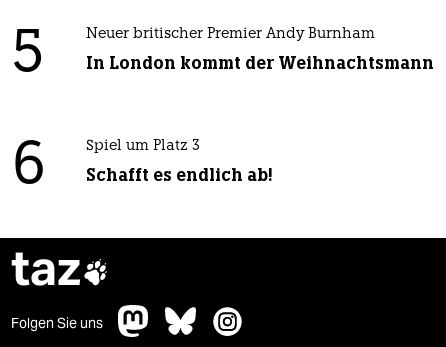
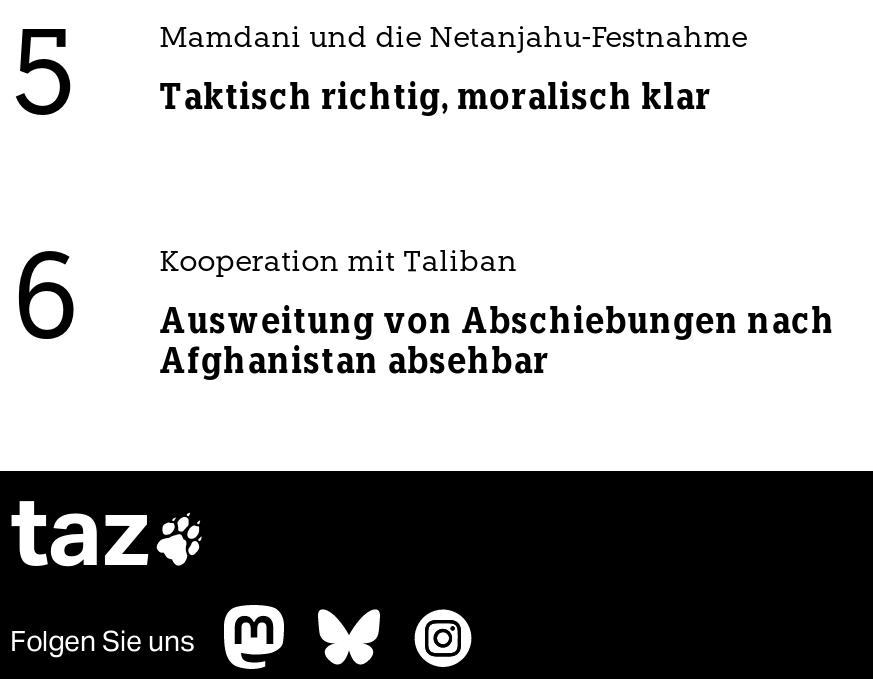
- Neuer britischer Premier Andy Burnham
+ Mamdani und die Netanjahu-Festnahme

- In London kommt der Weihnachtsmann
+ Taktisch richtig, moralisch klar

- Spiel um Platz 3
+ Kooperation mit Taliban

- Schafft es endlich ab!
+ Ausweitung von Abschiebungen nach
+ Afghanistan absehbar
